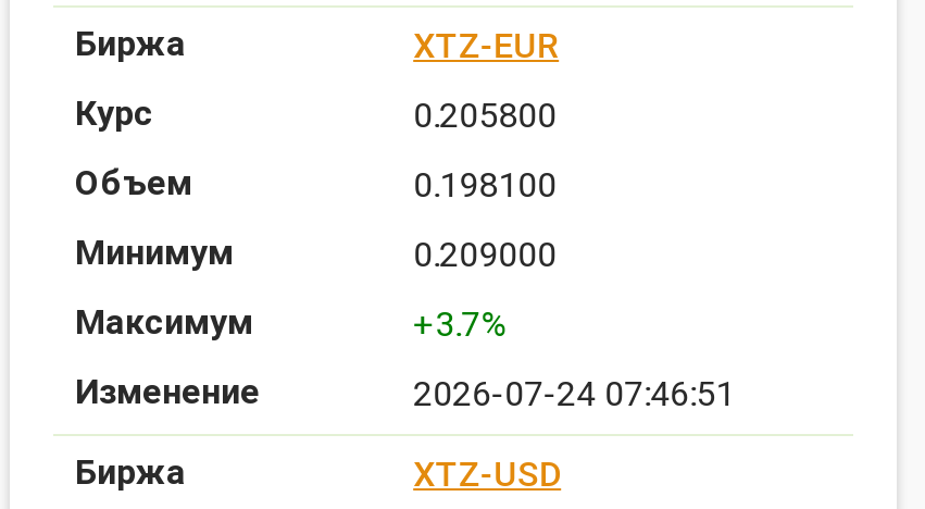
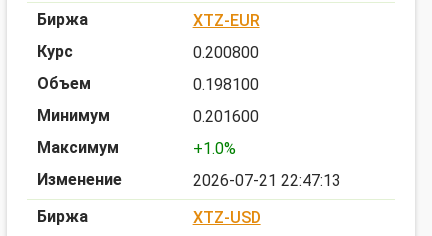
- 0.205800
+ 0.200800

- 0.209000
+ 0.201600

- +3.7%
+ +1.0%

- 2026-07-24 07:46:51
+ 2026-07-21 22:47:13
